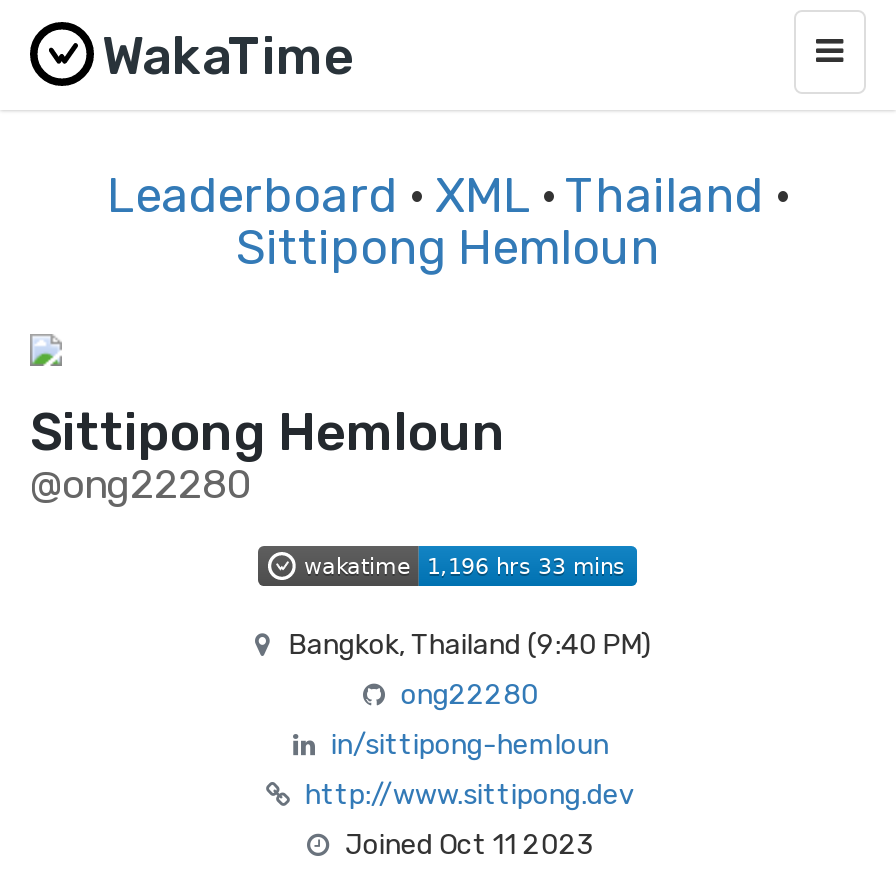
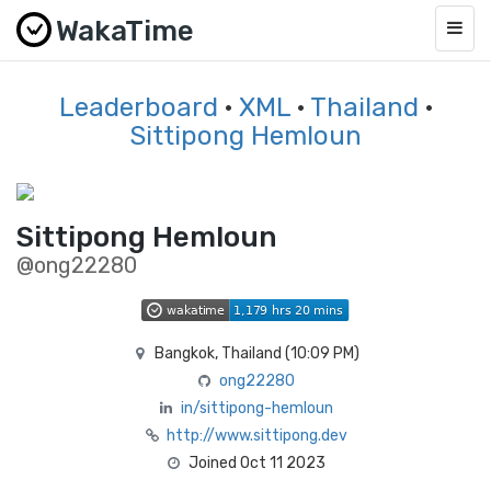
- Bangkok, Thailand (9:40 PM)
+ Bangkok, Thailand (10:09 PM)
